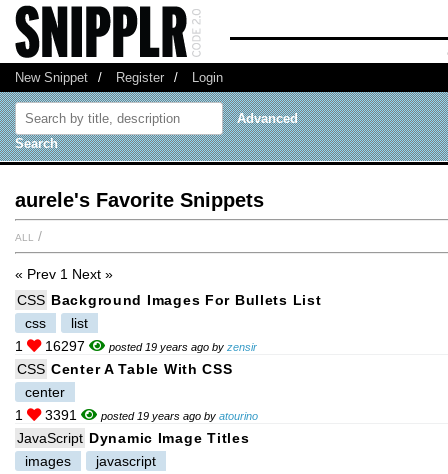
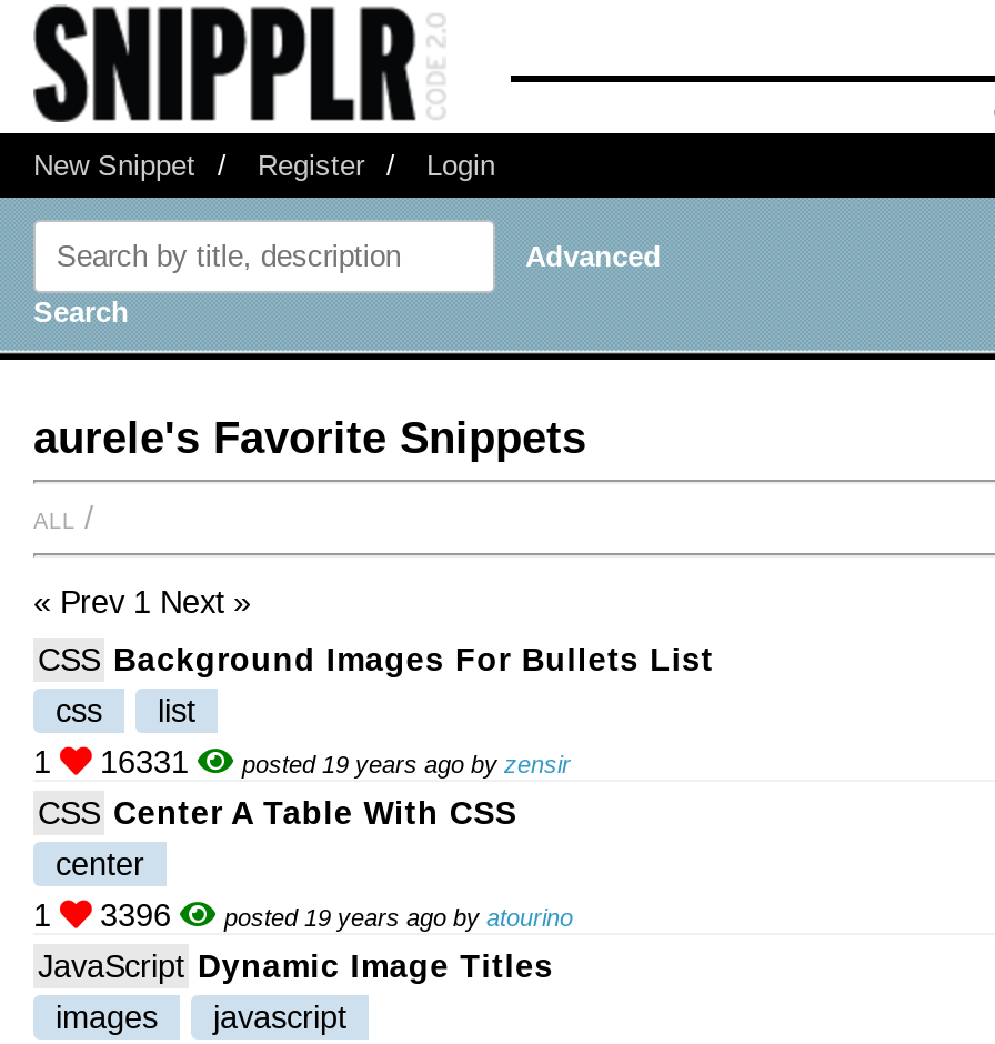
- 1 16297 posted 19 years ago by zensir
+ 1 16331 posted 19 years ago by zensir

- 1 3391 posted 19 years ago by atourino
+ 1 3396 posted 19 years ago by atourino
